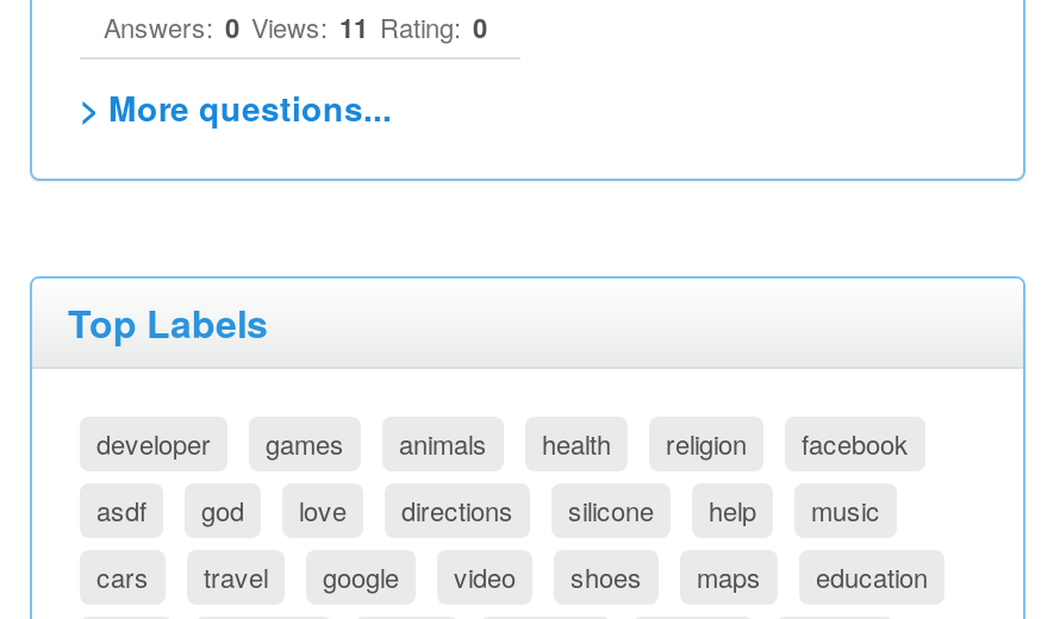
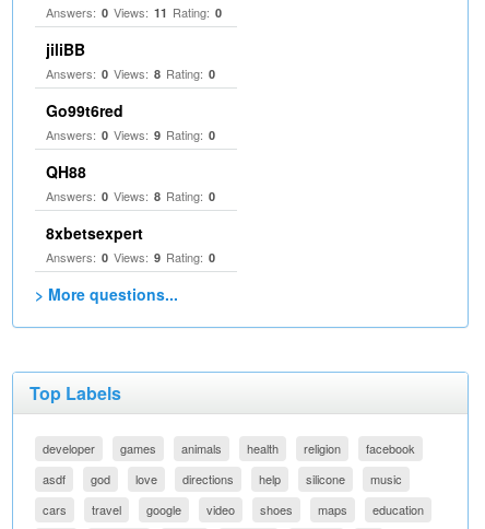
+ jiliBB
+ Answers: 0 Views: 8 Rating: 0
+ Go99t6red
+ Answers: 0 Views: 9 Rating: 0
+ QH88
+ Answers: 0 Views: 8 Rating: 0
+ 8xbetsexpert
+ Answers: 0 Views: 9 Rating: 0

moved down: silicone
